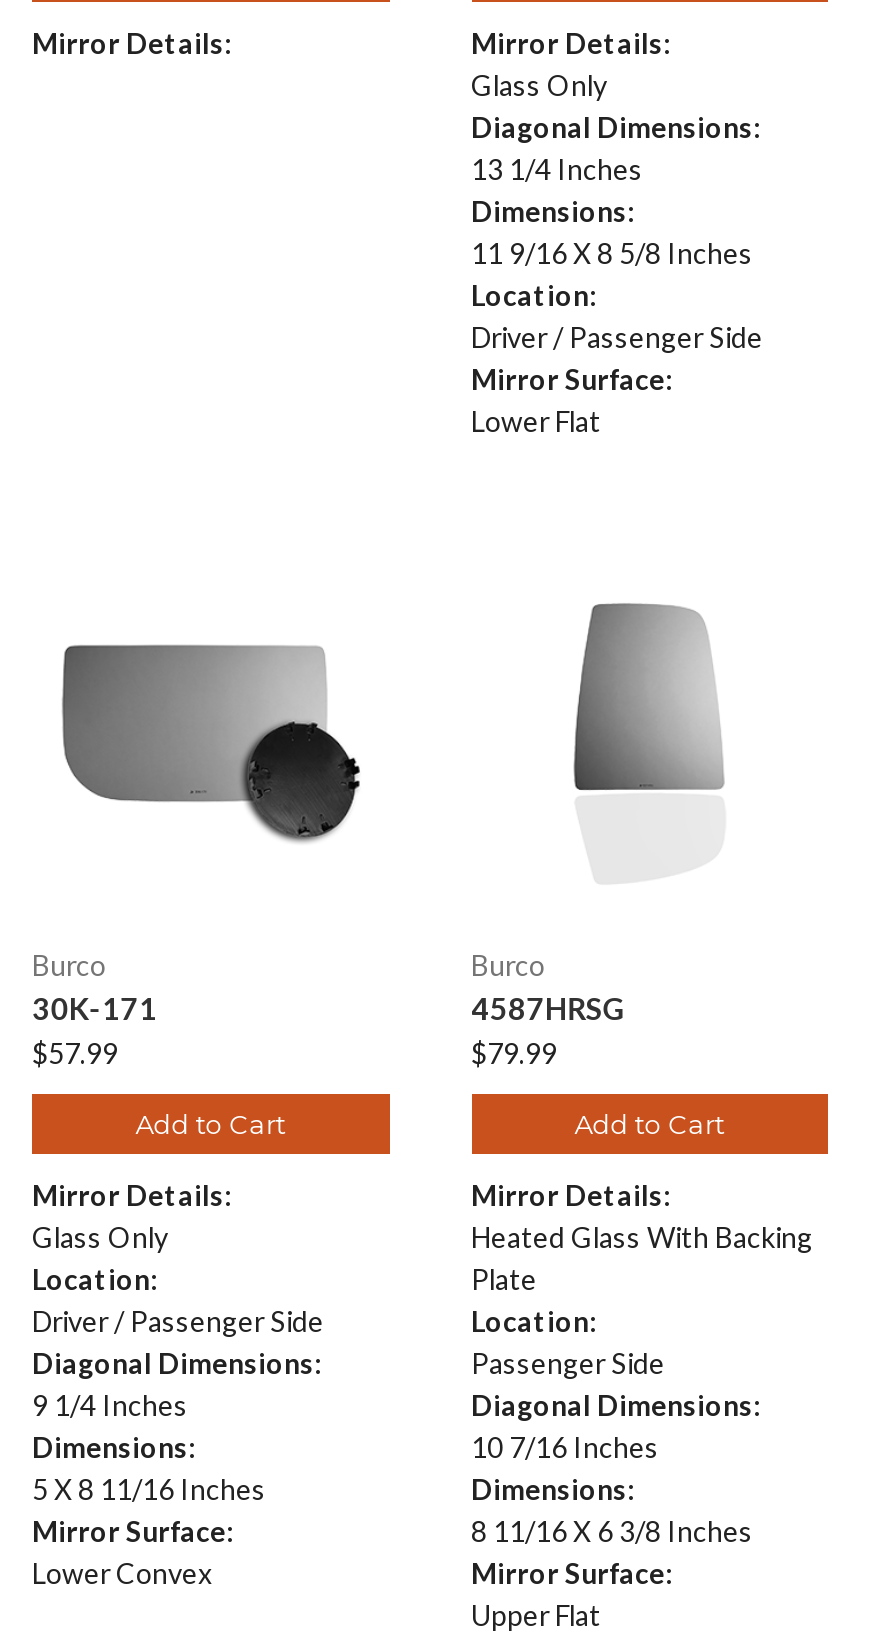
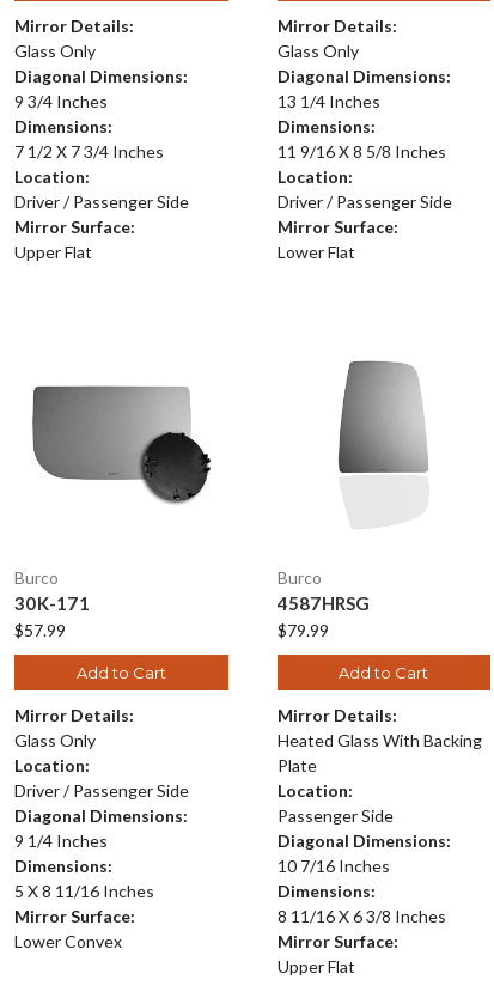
+ Glass Only
+ Diagonal Dimensions:
+ 9 3/4 Inches
+ Dimensions:
+ 7 1/2 X 7 3/4 Inches
+ Location:
+ Driver / Passenger Side
+ Mirror Surface:
+ Upper Flat
